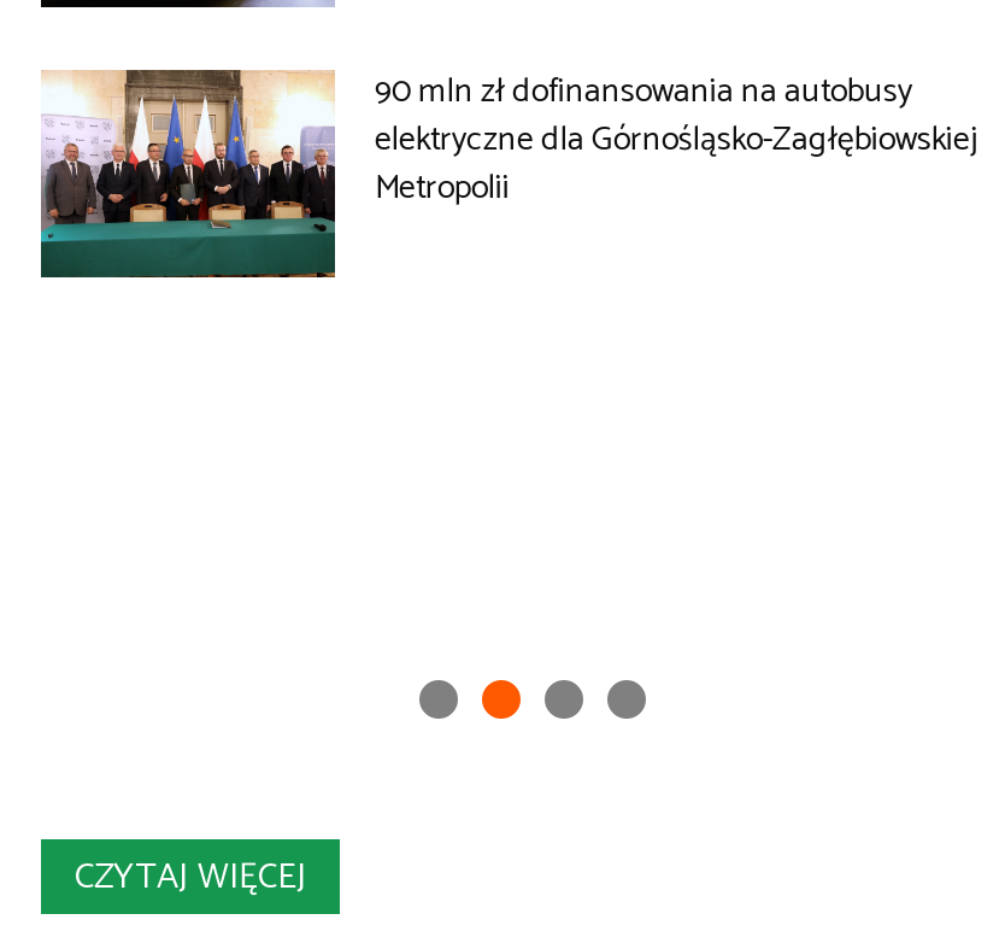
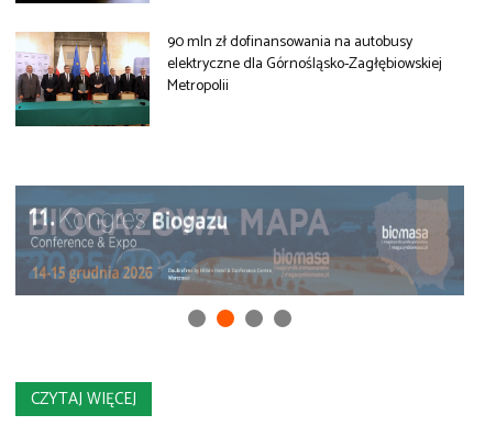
+ [image]
